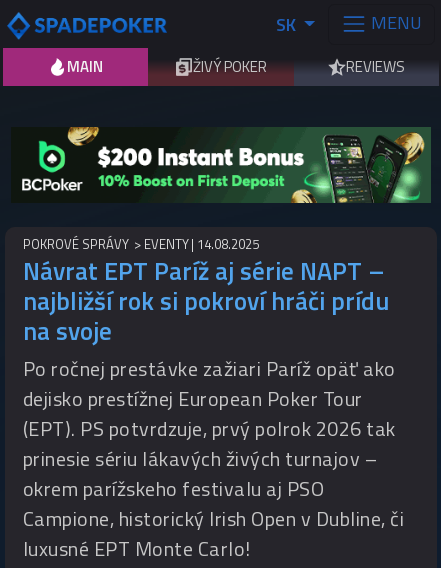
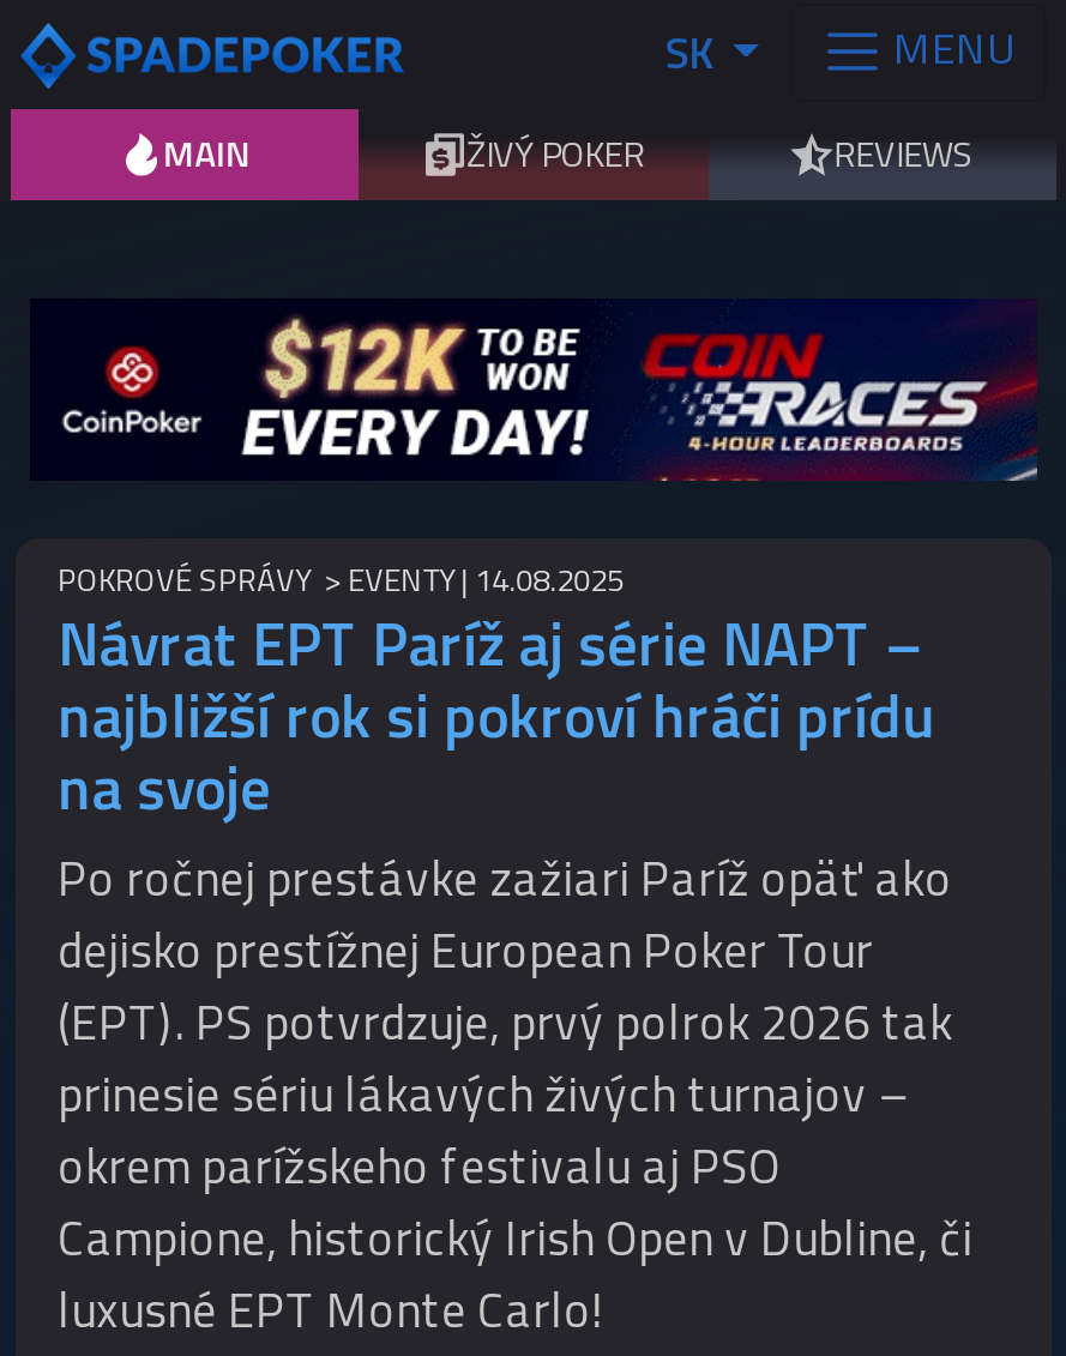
- [image]
+ [image]
